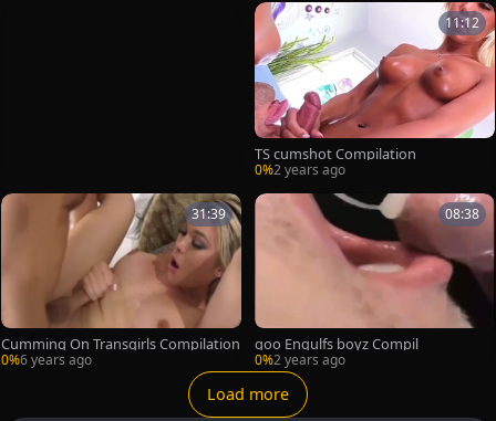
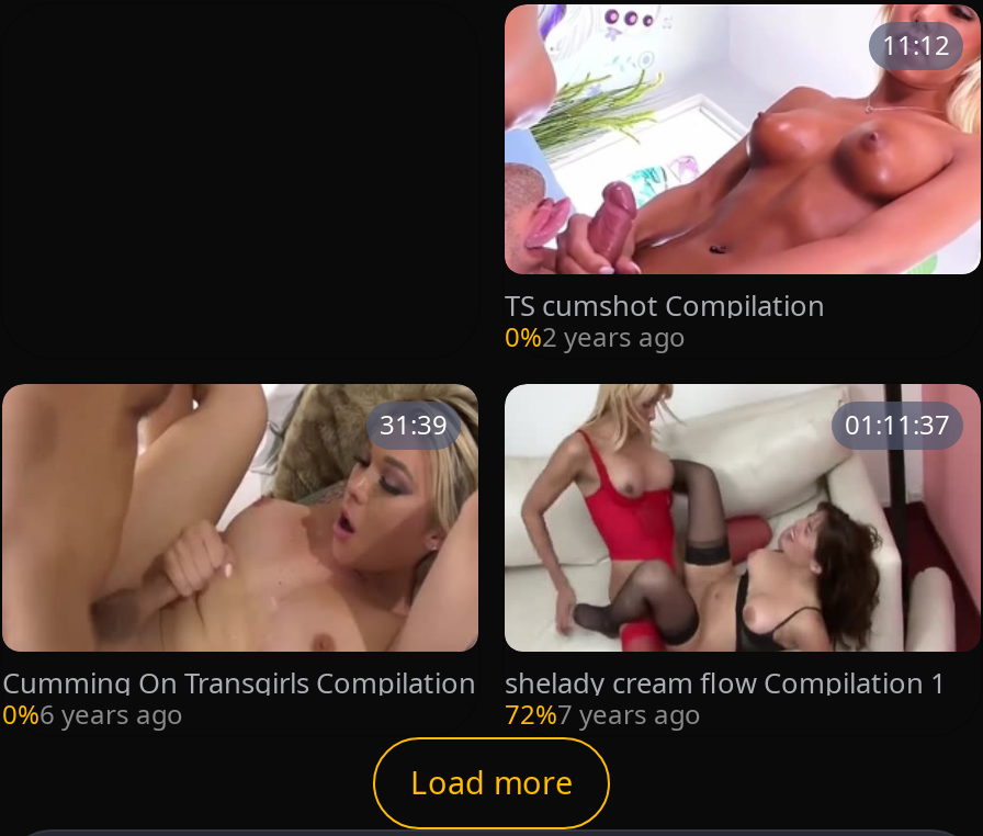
- [image]
- 08:38
+ [image]
+ 01:11:37

- goo Engulfs boyz Compil
- 0%2 years ago
+ shelady cream flow Compilation 1
+ 72%7 years ago
